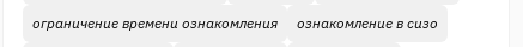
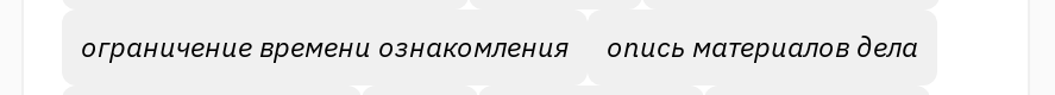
- ознакомление в сизо
+ опись материалов дела
